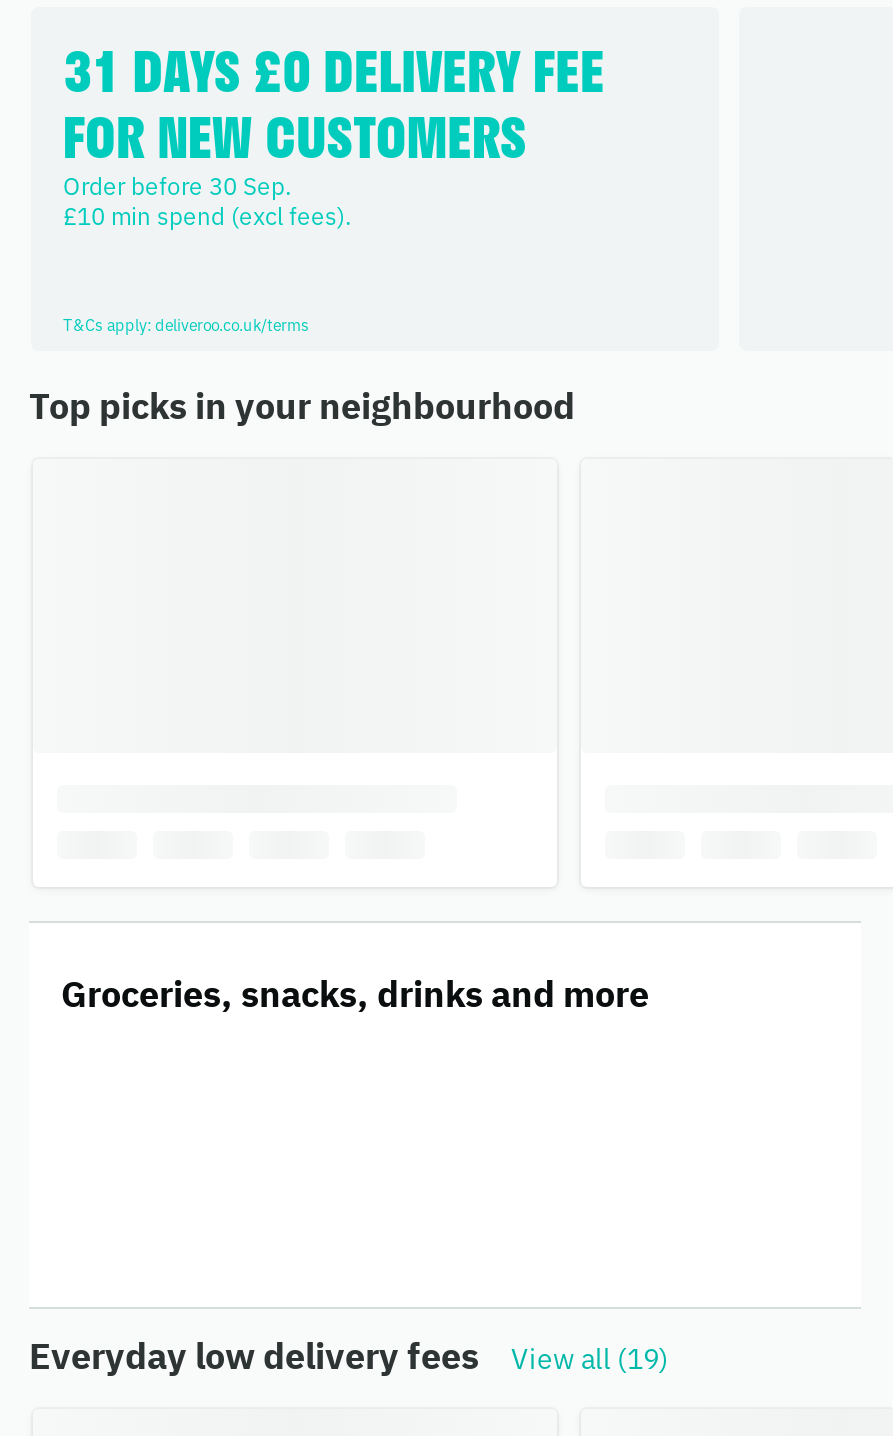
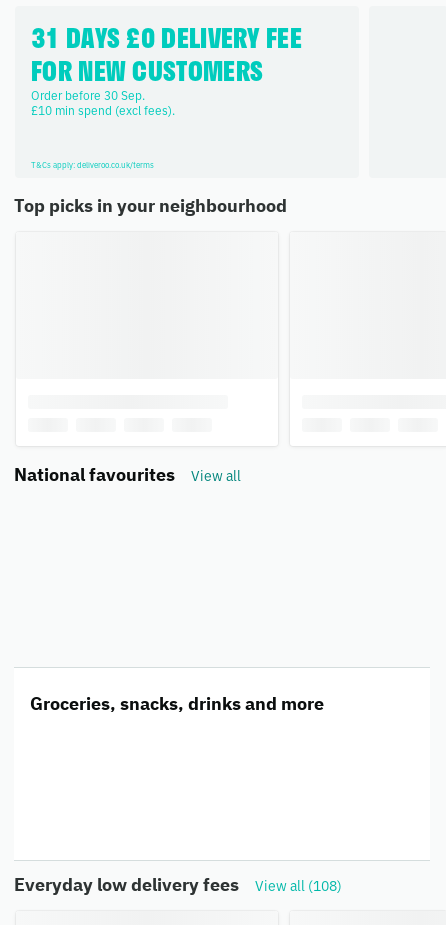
+ National favourites
+ View all

- Everyday low delivery fees View all (19)
+ Everyday low delivery fees View all (108)
